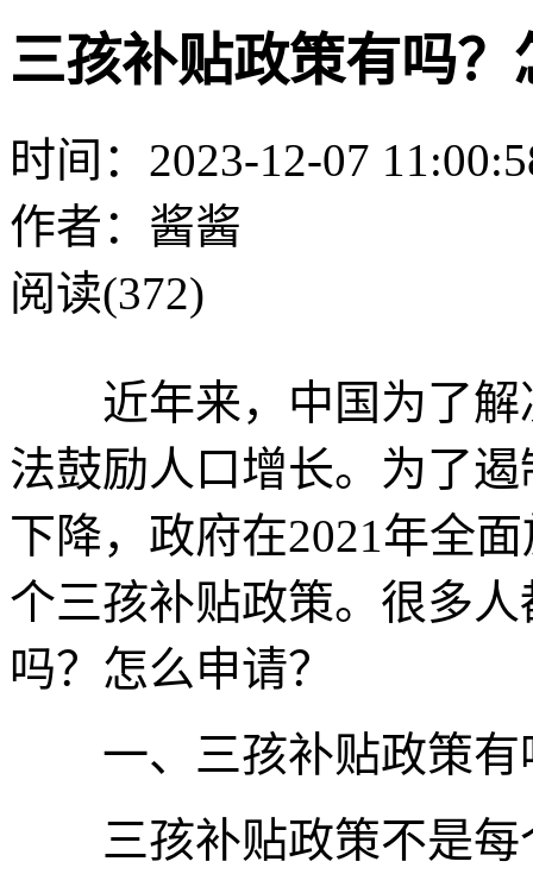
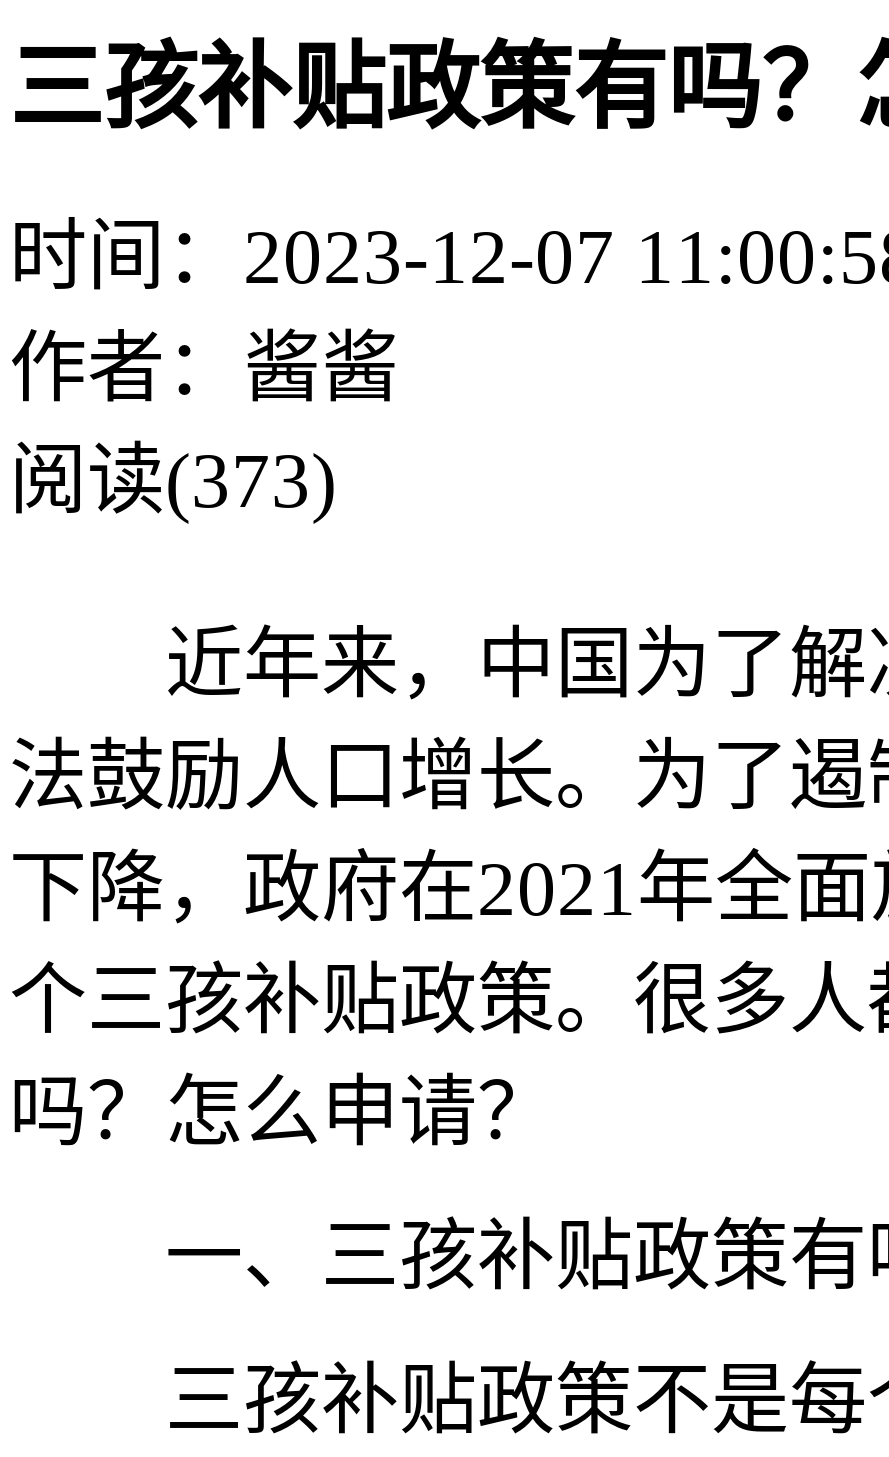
- 阅读(372)
+ 阅读(373)
